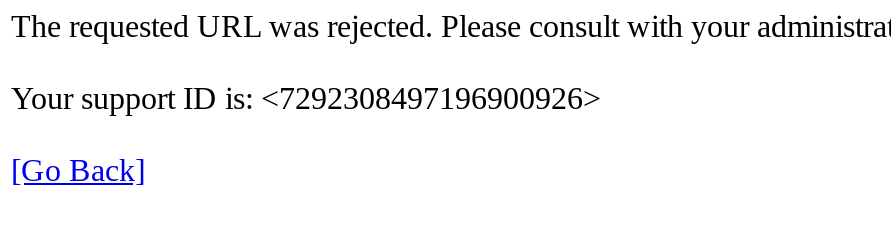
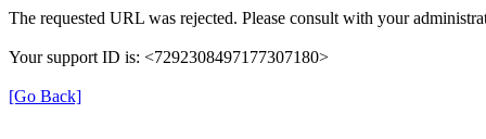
- Your support ID is: <7292308497196900926>
+ Your support ID is: <7292308497177307180>
